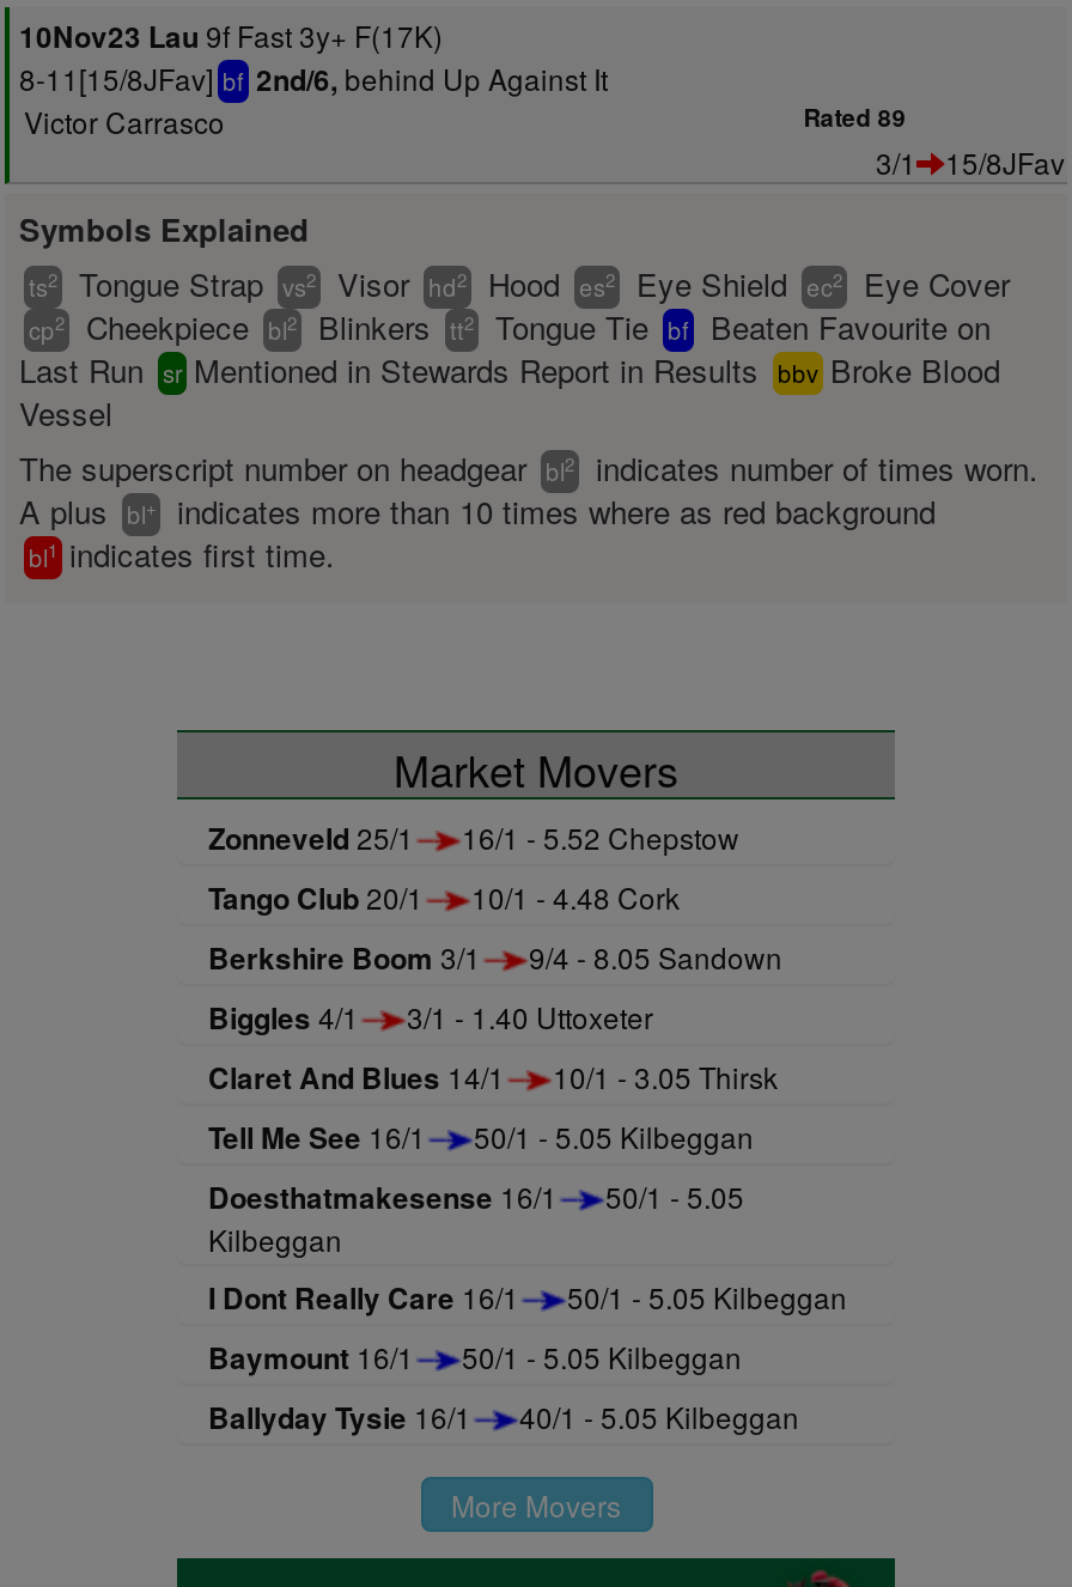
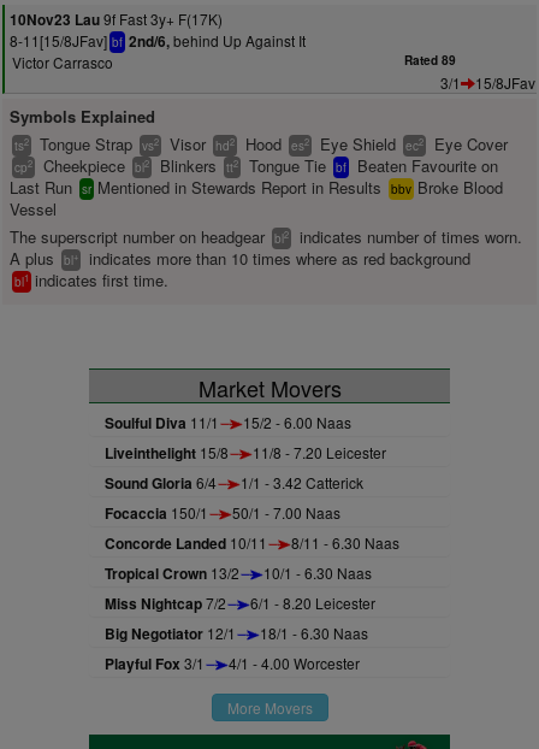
- Zonneveld 25/1
- 16/1 - 5.52 Chepstow
- Tango Club 20/1
- 10/1 - 4.48 Cork
- Berkshire Boom 3/1
- 9/4 - 8.05 Sandown
- Biggles 4/1
- 3/1 - 1.40 Uttoxeter
- Claret And Blues 14/1
- 10/1 - 3.05 Thirsk
- Tell Me See 16/1
- 50/1 - 5.05 Kilbeggan
- Doesthatmakesense 16/1
- 50/1 - 5.05
- Kilbeggan
- I Dont Really Care 16/1
- 50/1 - 5.05 Kilbeggan
- Baymount 16/1
- 50/1 - 5.05 Kilbeggan
- Ballyday Tysie 16/1
- 40/1 - 5.05 Kilbeggan
+ Soulful Diva 11/1
+ 15/2 - 6.00 Naas
+ Liveinthelight 15/8
+ 11/8 - 7.20 Leicester
+ Sound Gloria 6/4
+ 1/1 - 3.42 Catterick
+ Focaccia 150/1
+ 50/1 - 7.00 Naas
+ Concorde Landed 10/11
+ 8/11 - 6.30 Naas
+ Tropical Crown 13/2
+ 10/1 - 6.30 Naas
+ Miss Nightcap7/2
+ 6/1 - 8.20 Leicester
+ Big Negotiator 12/1
+ 18/1 - 6.30 Naas
+ Playful Fox 3/1
+ 4/1 - 4.00 Worcester
